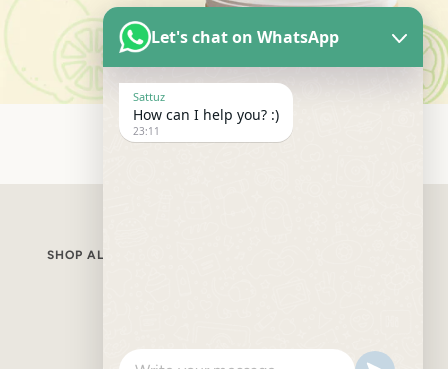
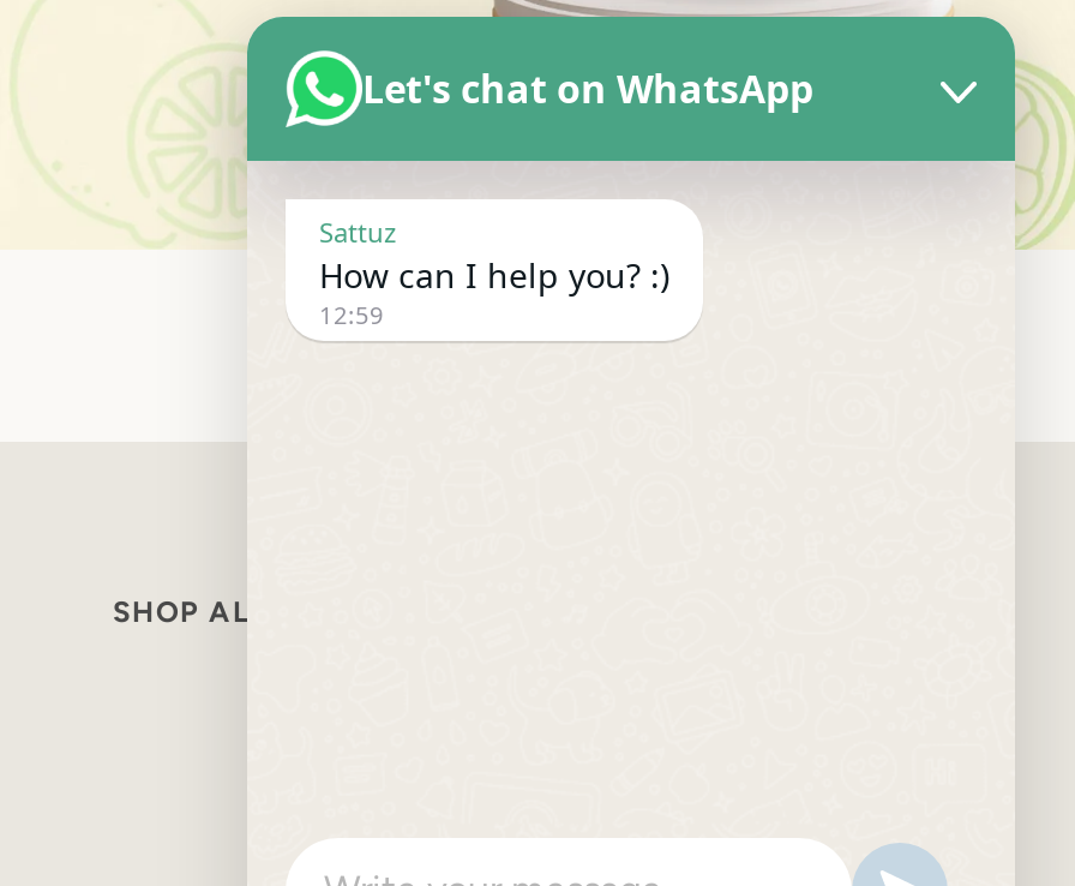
- 23:11
+ 12:59
